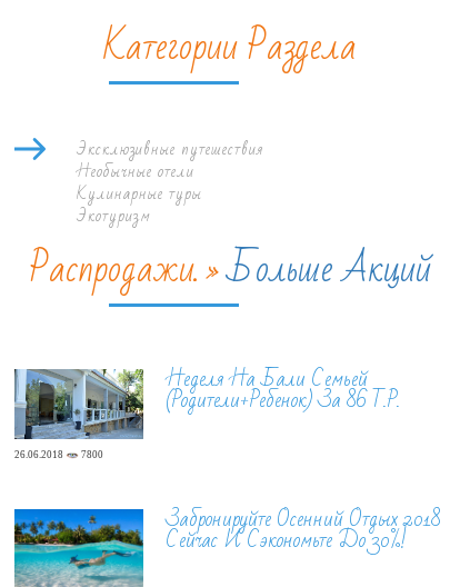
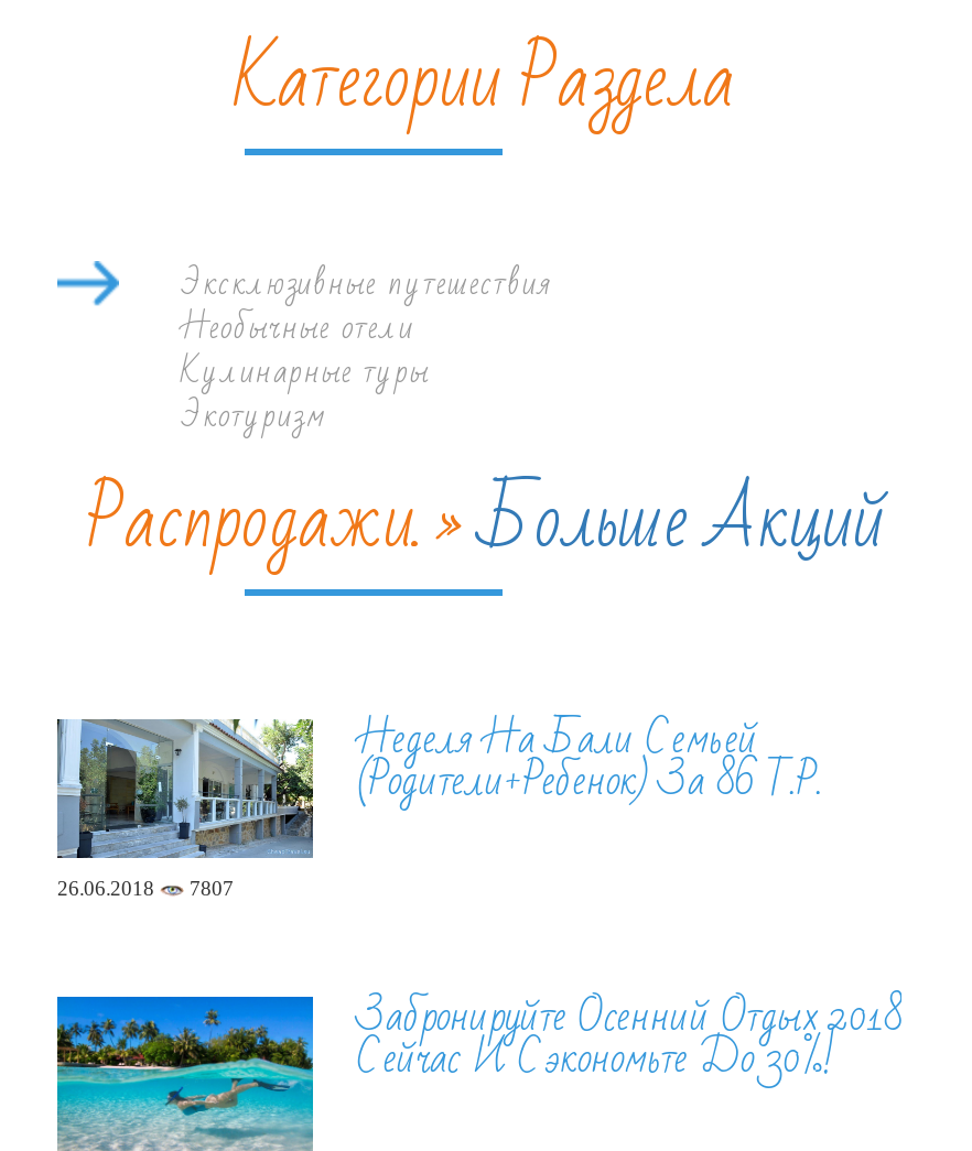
- 26.06.2018 7800
+ 26.06.2018 7807
